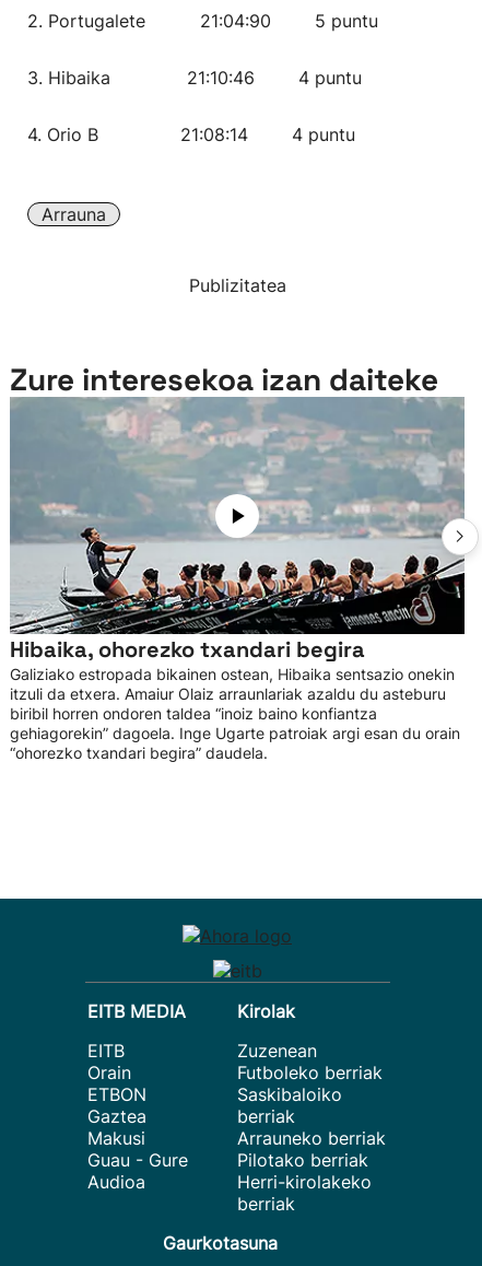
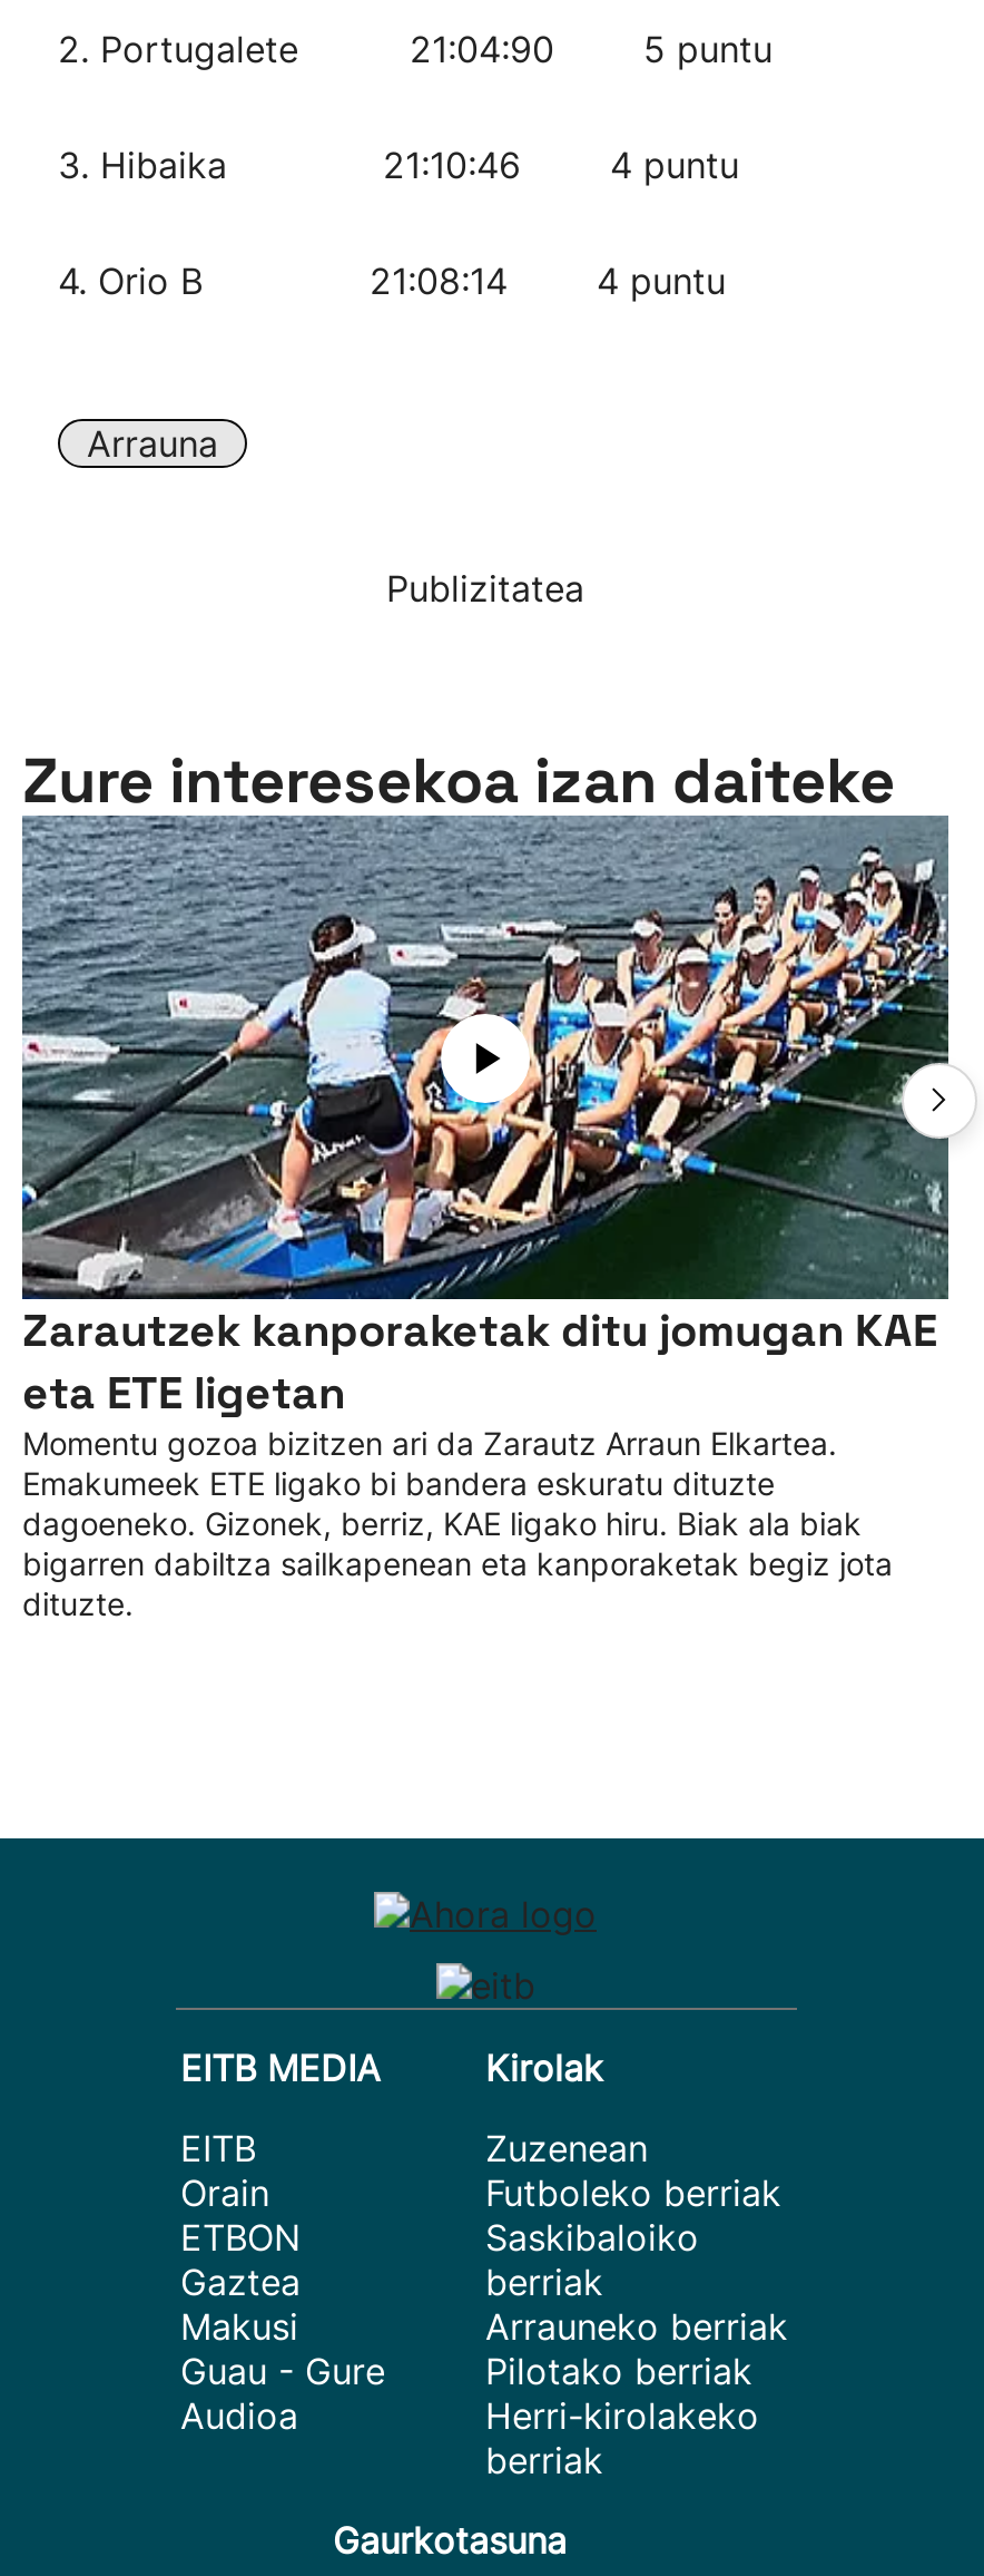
- [image]
- Hibaika, ohorezko txandari begira
- Galiziako estropada bikainen ostean, Hibaika sentsazio onekin
- itzuli da etxera. Amaiur Olaiz arraunlariak azaldu du asteburu
- biribil horren ondoren taldea “inoiz baino konfiantza
- gehiagorekin” dagoela. Inge Ugarte patroiak argi esan du orain
- “ohorezko txandari begira” daudela.
+ [image]
+ Zarautzek kanporaketak ditu jomugan KAE
+ eta ETE ligetan
+ Momentu gozoa bizitzen ari da Zarautz Arraun Elkartea.
+ Emakumeek ETE ligako bi bandera eskuratu dituzte
+ dagoeneko. Gizonek, berriz, KAE ligako hiru. Biak ala biak
+ bigarren dabiltza sailkapenean eta kanporaketak begiz jota
+ dituzte.
